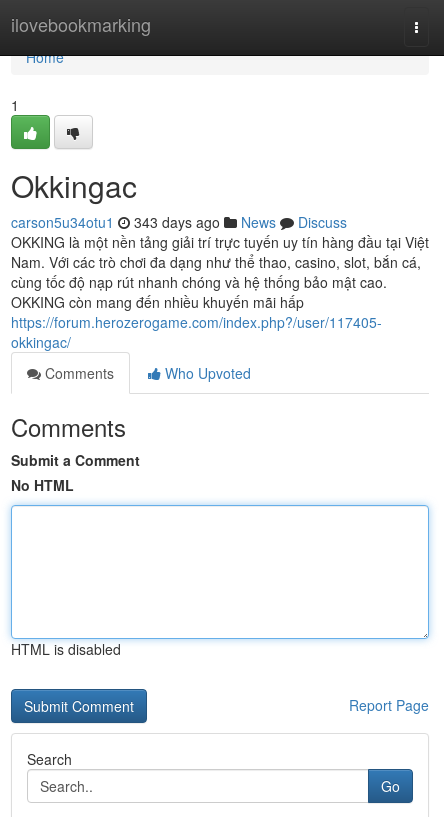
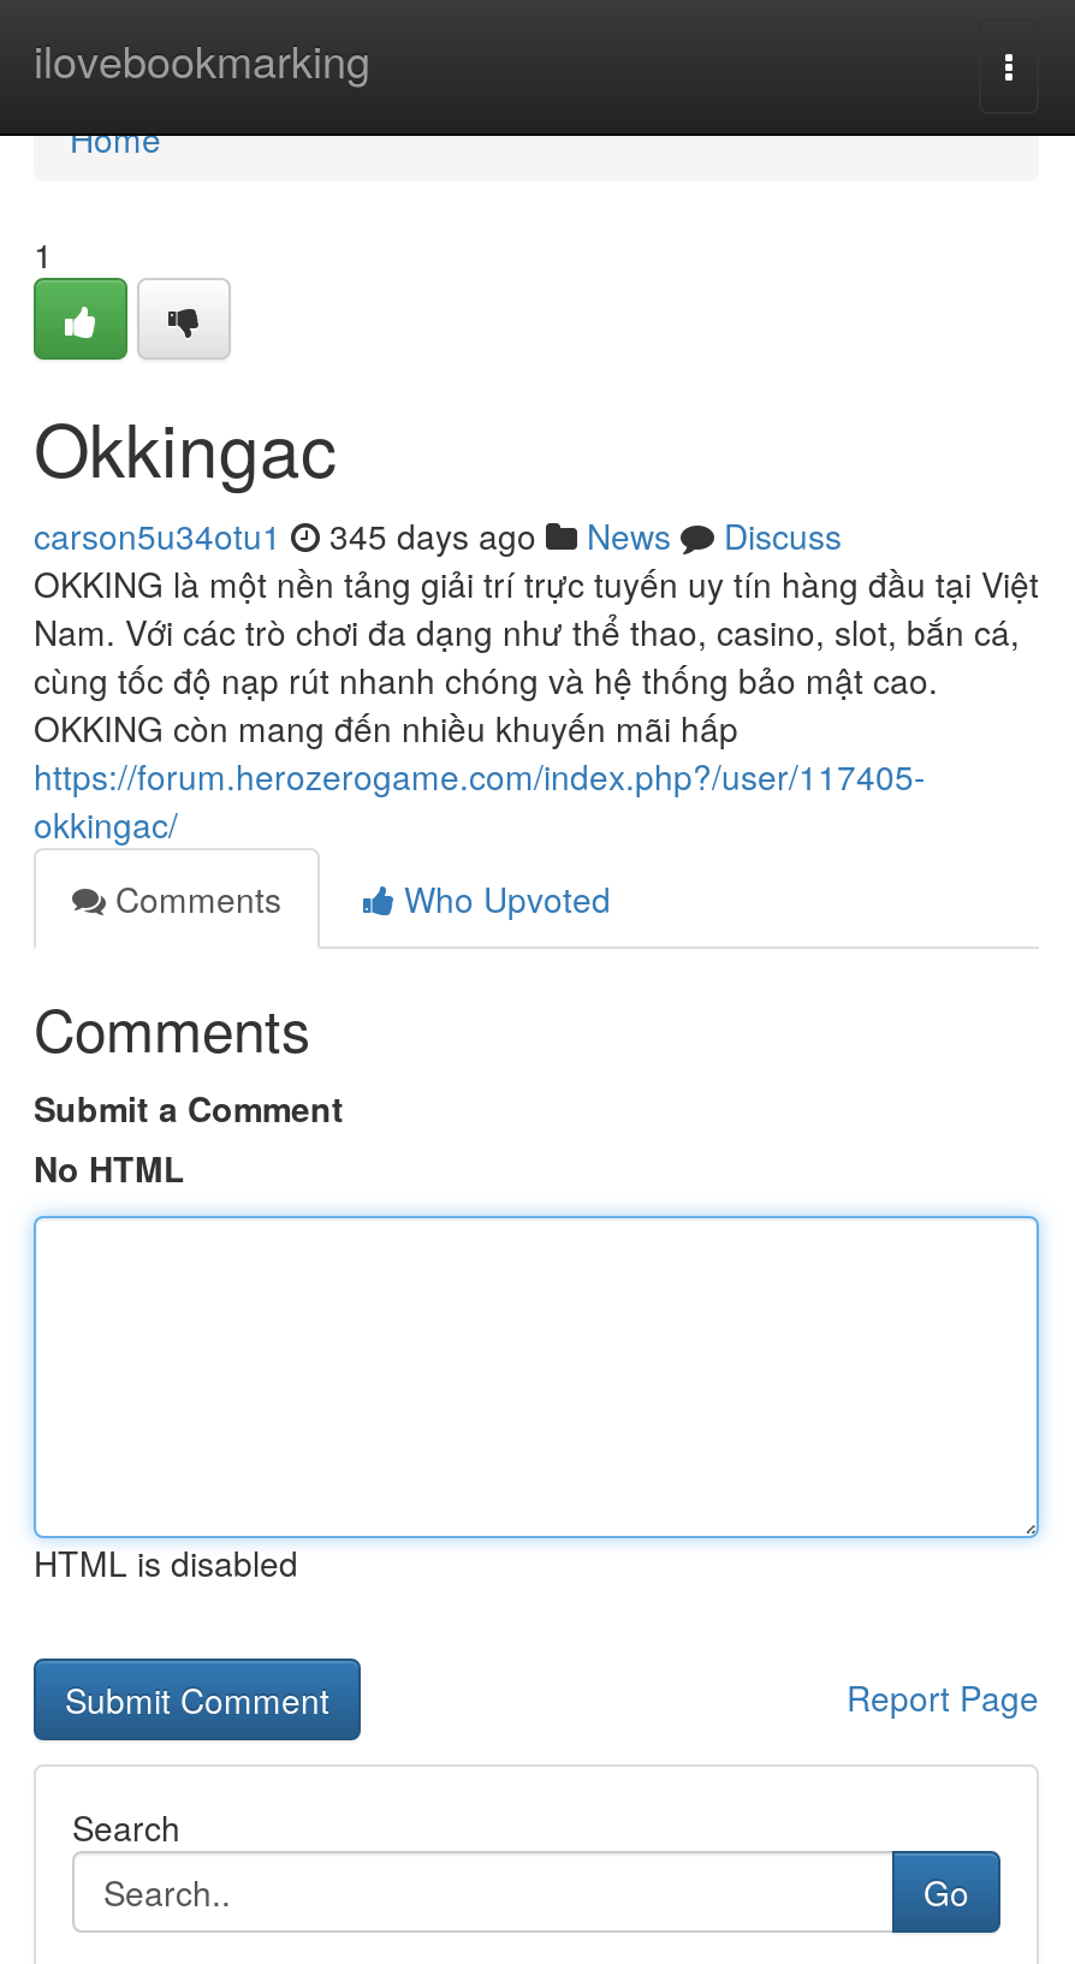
- carson5u34otu1 343 days ago News Discuss
+ carson5u34otu1 345 days ago News Discuss
